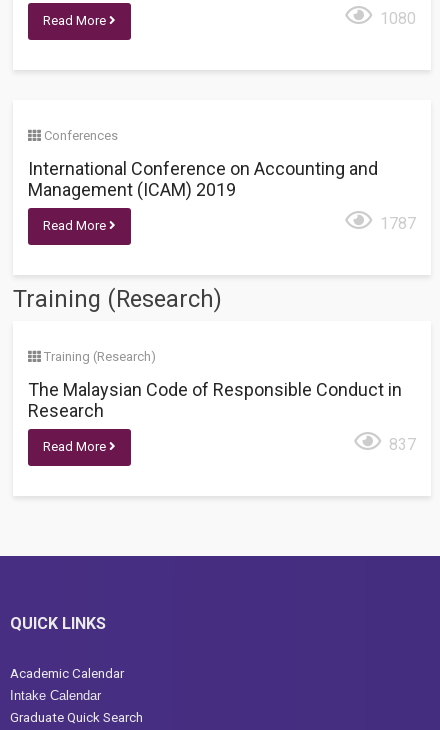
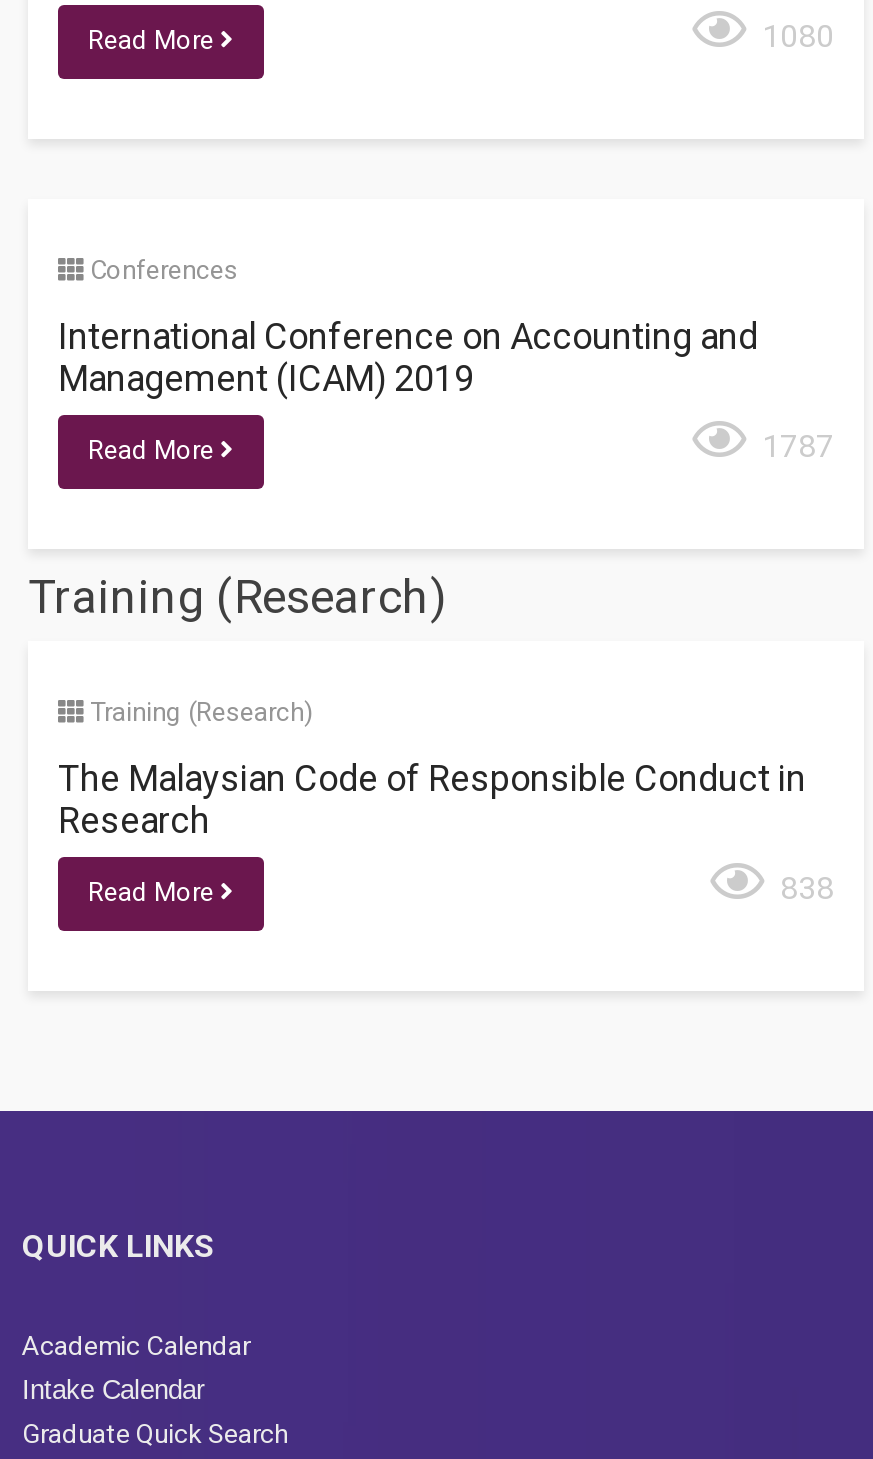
- 837
+ 838
